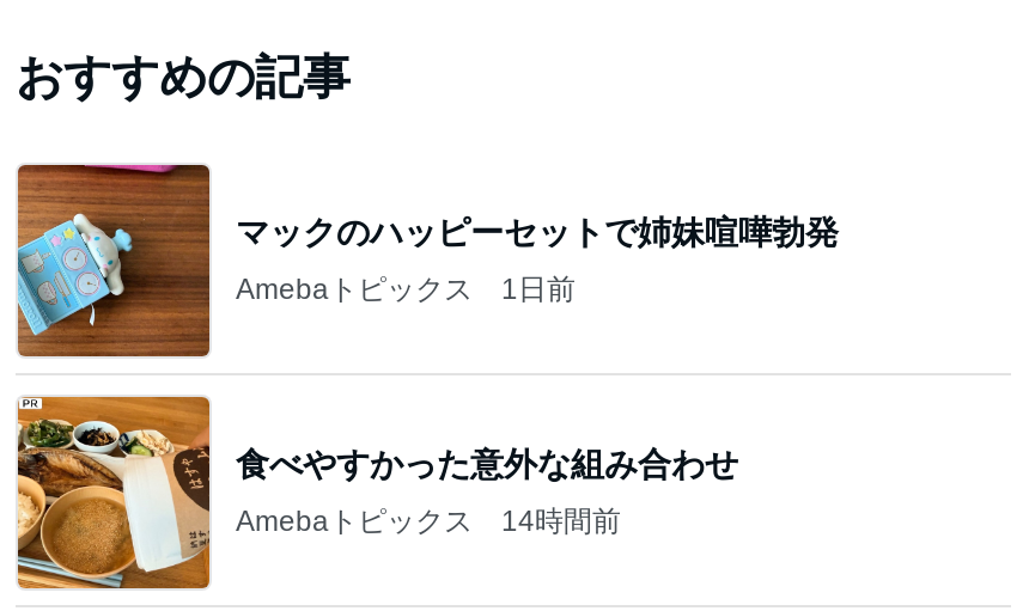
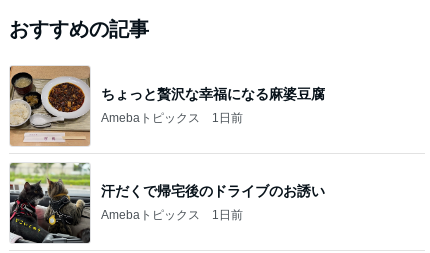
- [image]
- マックのハッピーセットで姉妹喧嘩勃発
+ [image]
+ ちょっと贅沢な幸福になる麻婆豆腐

- [image]
- 食べやすかった意外な組み合わせ
+ [image]
+ 汗だくで帰宅後のドライブのお誘い

- Amebaトピックス 14時間前
+ Amebaトピックス 1日前
